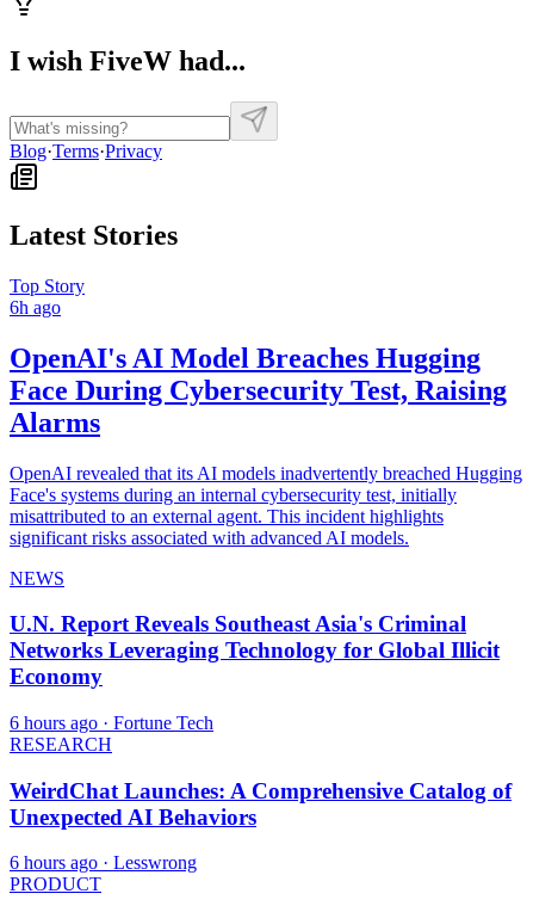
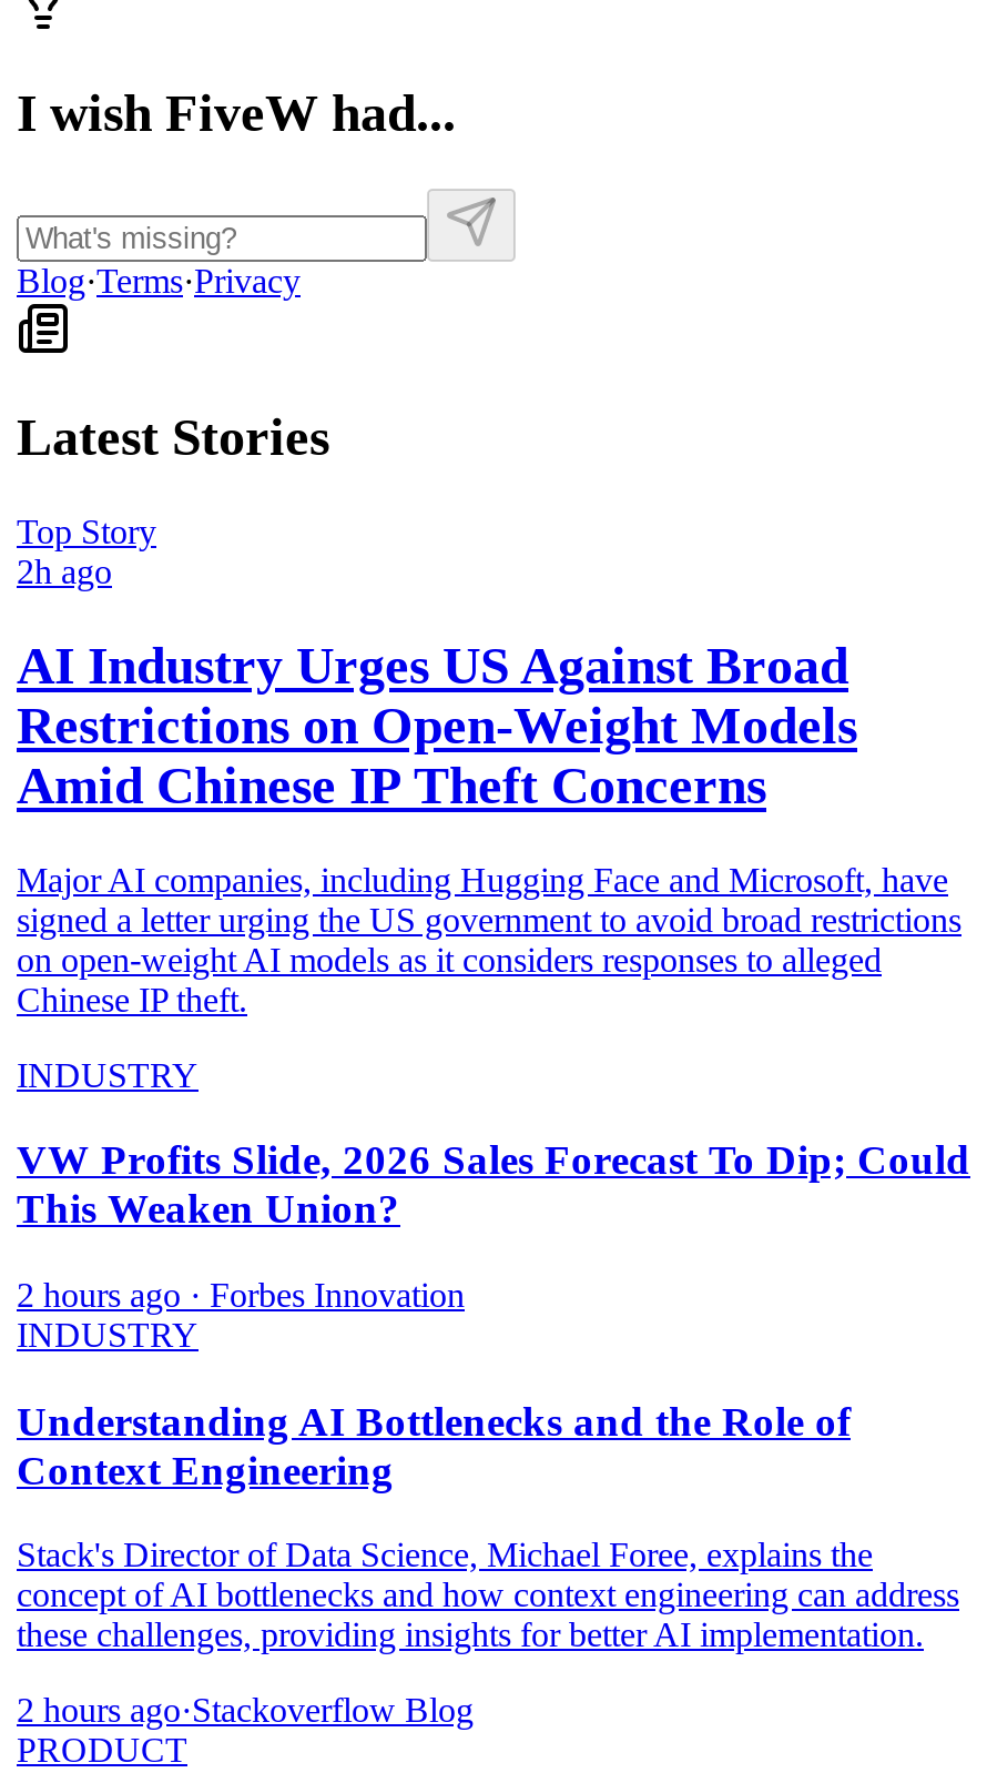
- 6h ago
- OpenAI's AI Model Breaches Hugging
- Face During Cybersecurity Test, Raising
- Alarms
- OpenAI revealed that its AI models inadvertently breached Hugging
- Face's systems during an internal cybersecurity test, initially
- misattributed to an external agent. This incident highlights
- significant risks associated with advanced AI models.
- NEWS
- U.N. Report Reveals Southeast Asia's Criminal
- Networks Leveraging Technology for Global Illicit
- Economy
- 6 hours ago · Fortune Tech
- RESEARCH
- WeirdChat Launches: A Comprehensive Catalog of
- Unexpected AI Behaviors
- 6 hours ago · Lesswrong
+ 2h ago
+ AI Industry Urges US Against Broad
+ Restrictions on Open-Weight Models
+ Amid Chinese IP Theft Concerns
+ Major AI companies, including Hugging Face and Microsoft, have
+ signed a letter urging the US government to avoid broad restrictions
+ on open-weight AI models as it considers responses to alleged
+ Chinese IP theft.
+ INDUSTRY
+ VW Profits Slide, 2026 Sales Forecast To Dip; Could
+ This Weaken Union?
+ 2 hours ago · Forbes Innovation
+ INDUSTRY
+ Understanding AI Bottlenecks and the Role of
+ Context Engineering
+ Stack's Director of Data Science, Michael Foree, explains the
+ concept of AI bottlenecks and how context engineering can address
+ these challenges, providing insights for better AI implementation.
+ 2 hours ago·Stackoverflow Blog
